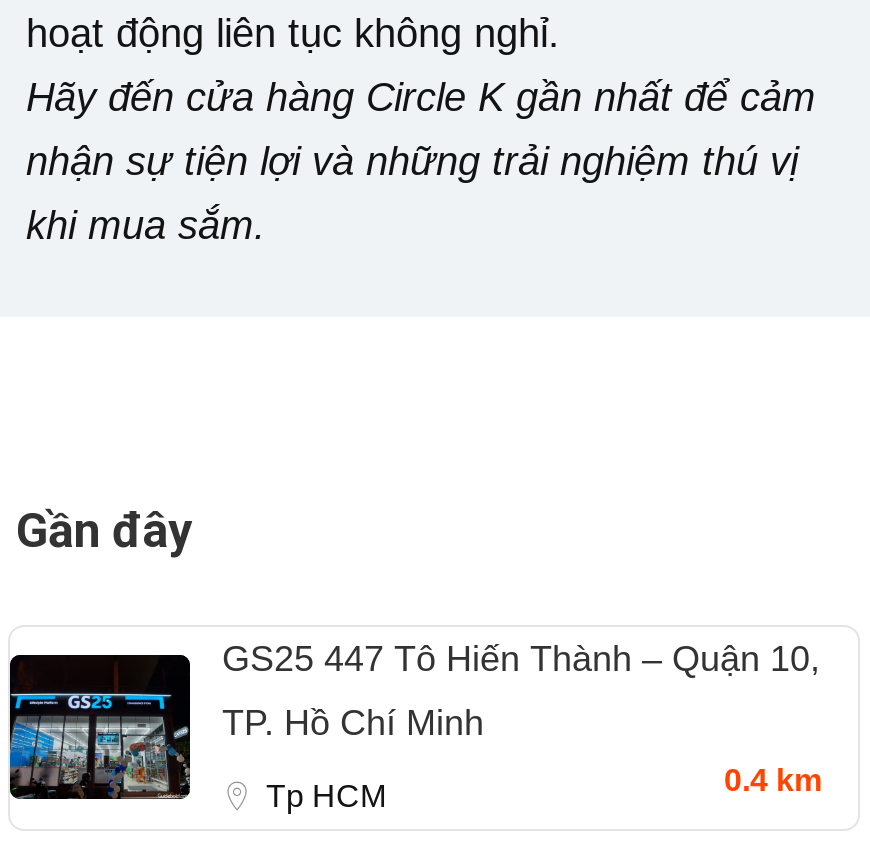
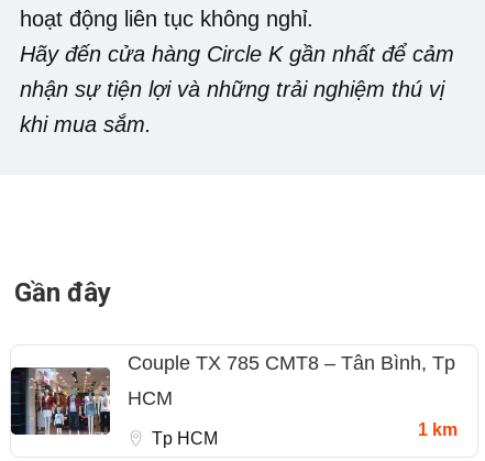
- [image]
- GS25 447 Tô Hiến Thành – Quận 10,
+ [image]
+ Couple TX 785 CMT8 – Tân Bình, Tp

- TP. Hồ Chí Minh
+ HCM

- 0.4 km
+ 1 km
